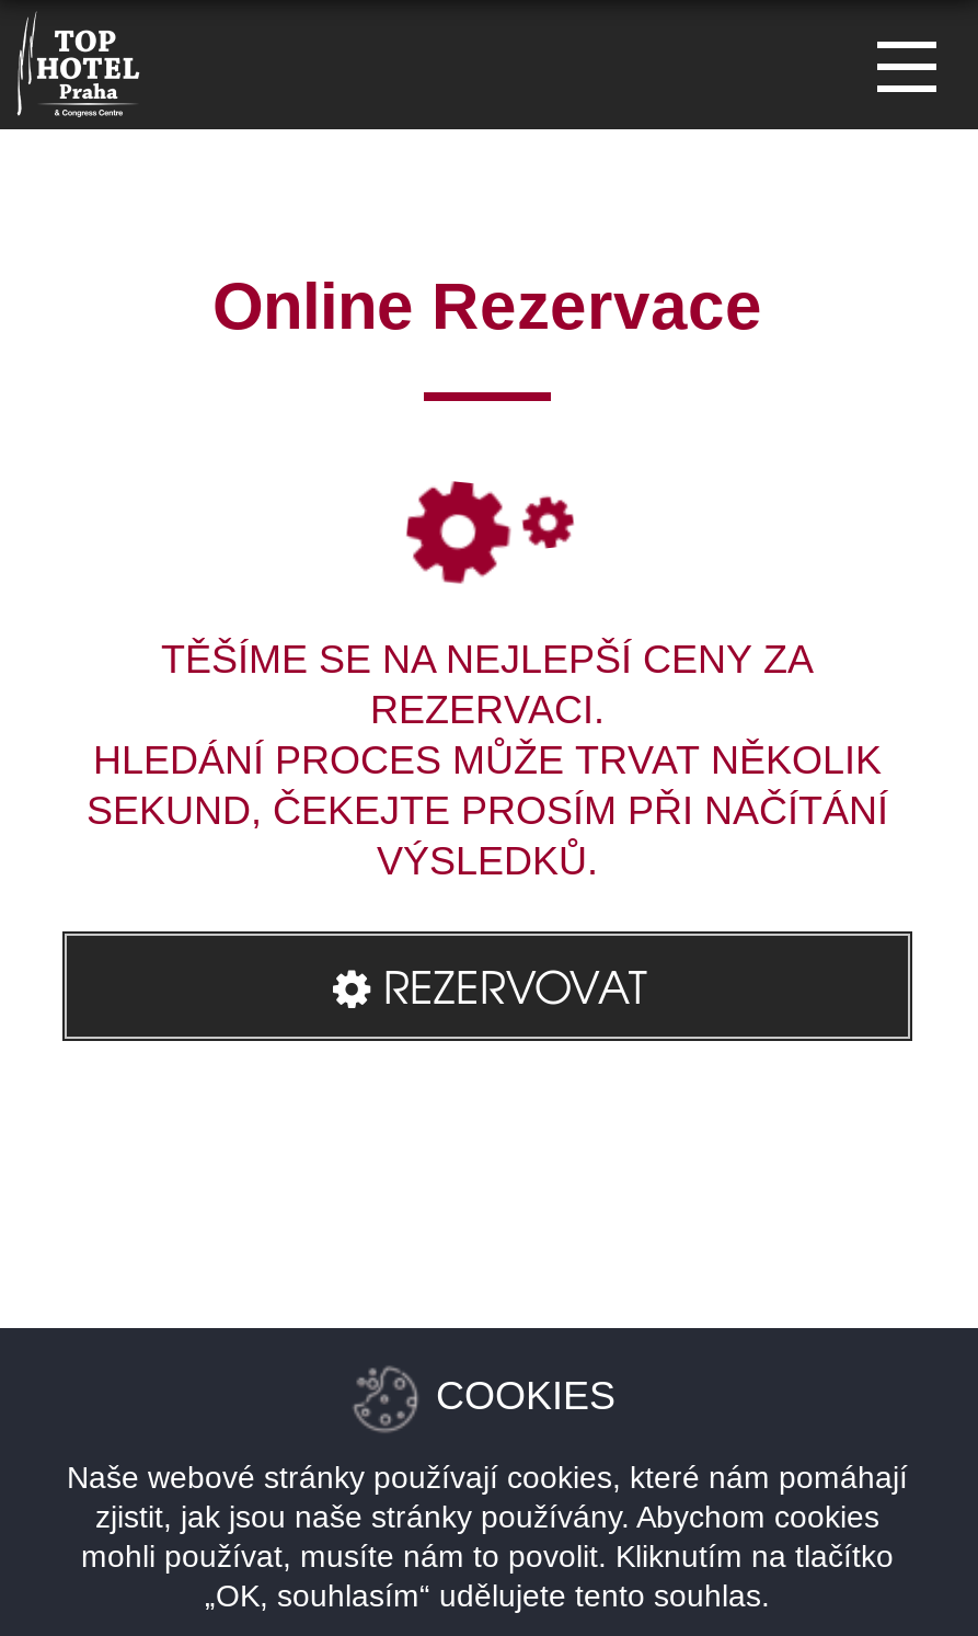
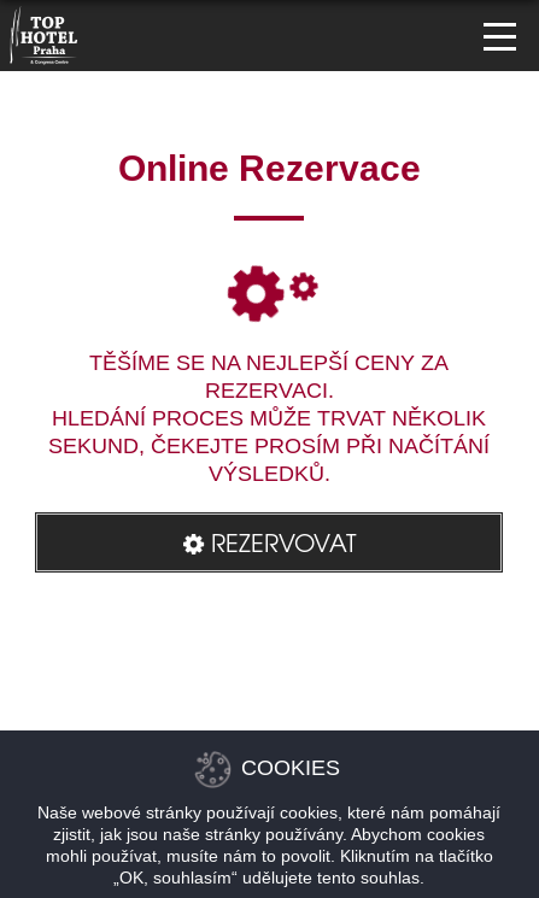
- [image]
+ [image]
